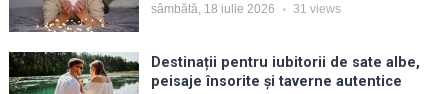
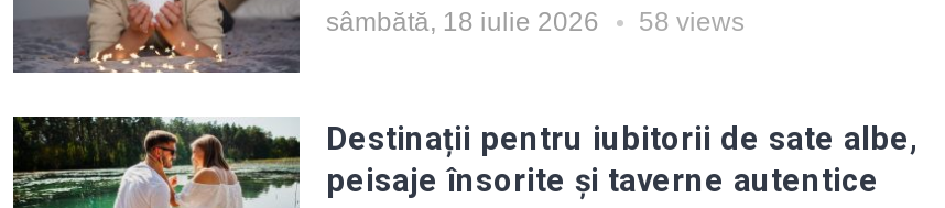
- sâmbătă, 18 iulie 2026 31 views
+ sâmbătă, 18 iulie 2026 58 views
